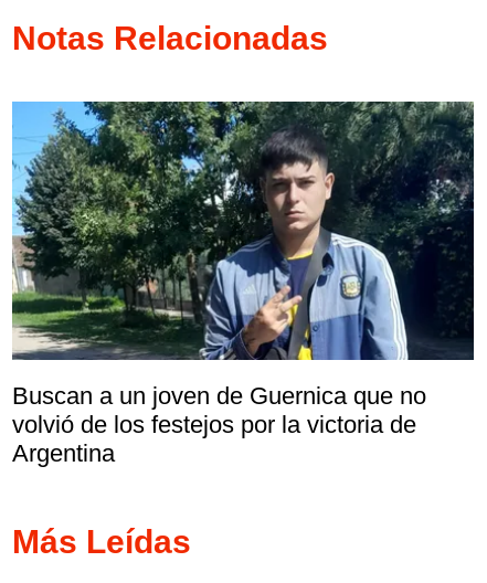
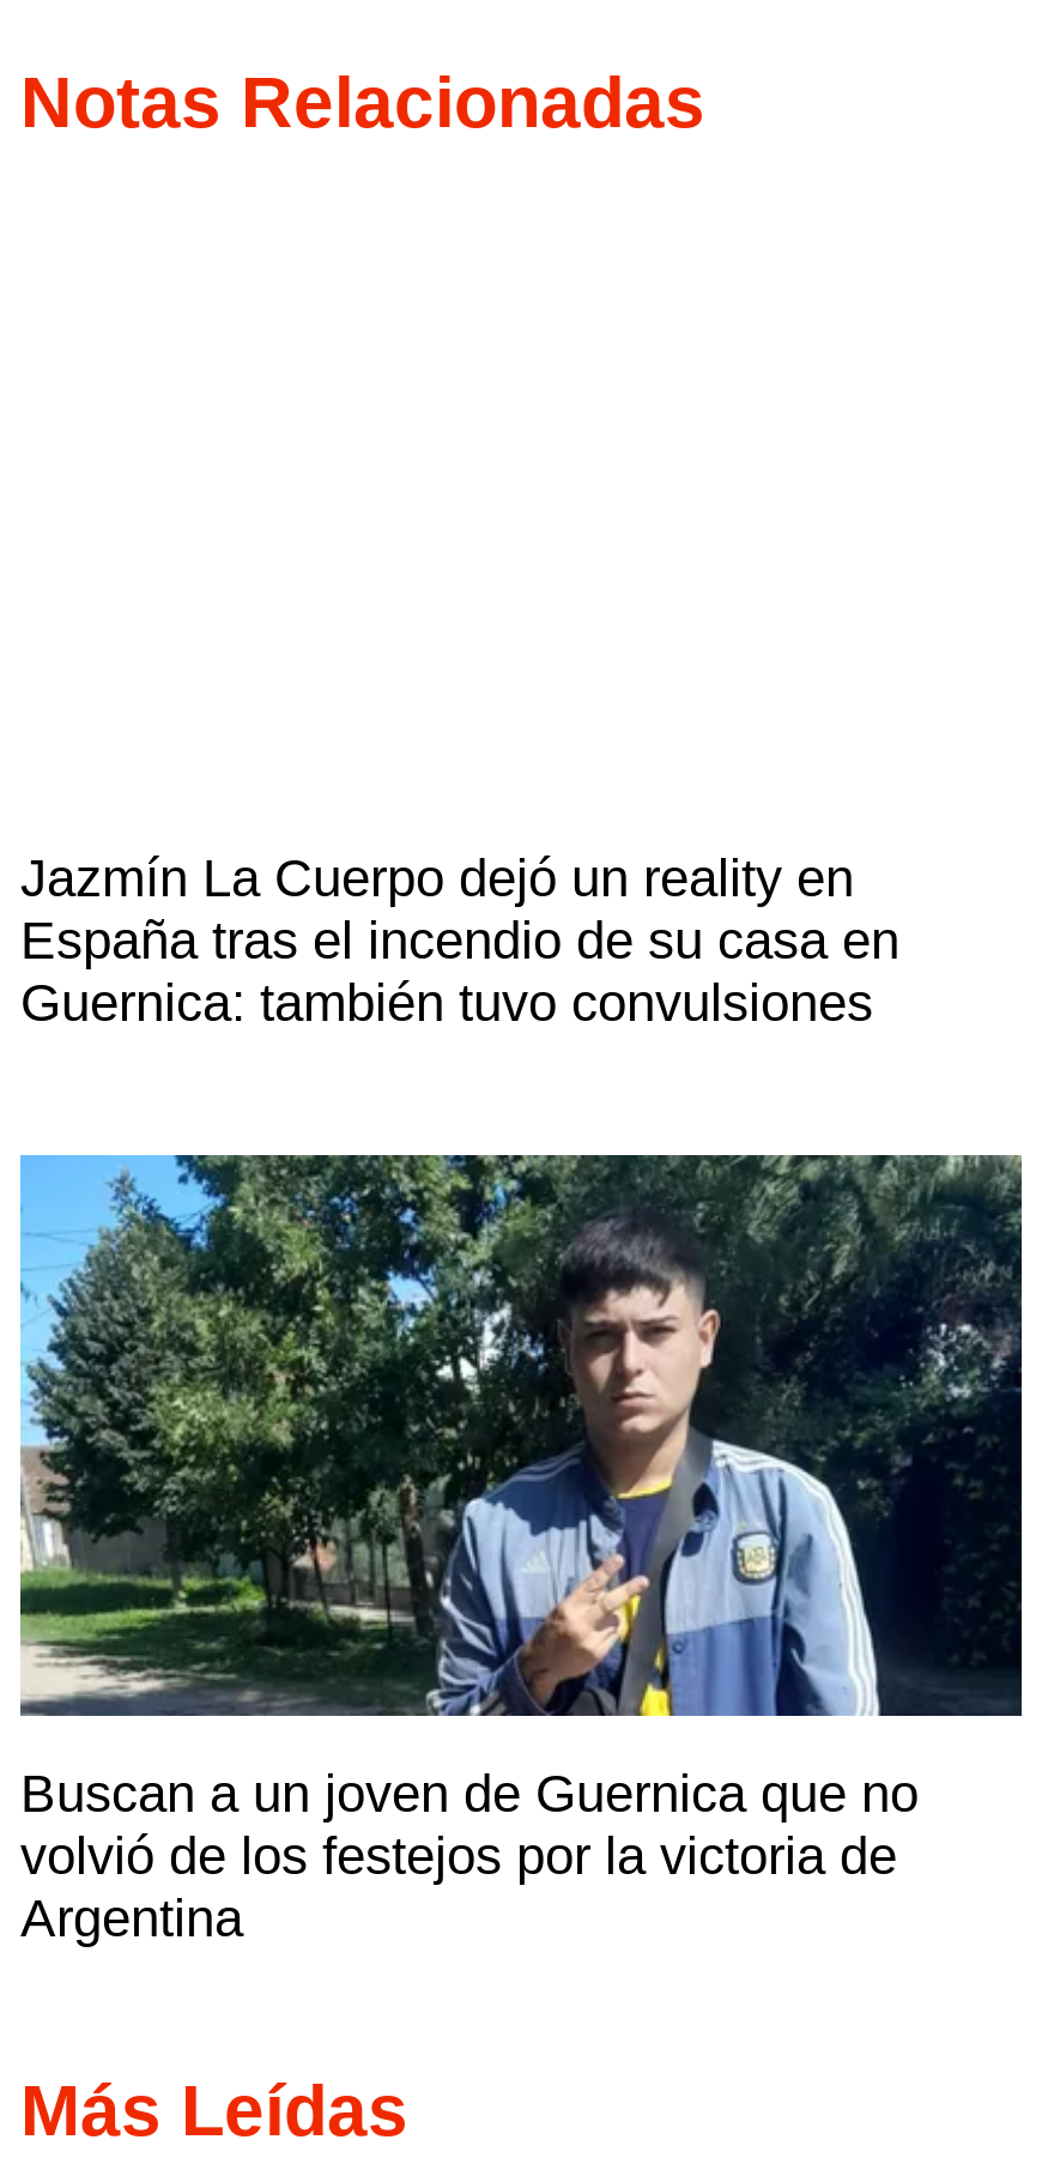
+ Jazmín La Cuerpo dejó un reality en
+ España tras el incendio de su casa en
+ Guernica: también tuvo convulsiones
